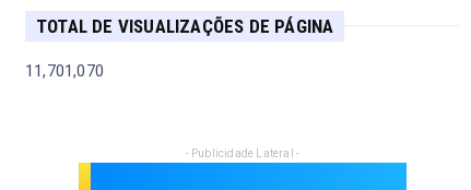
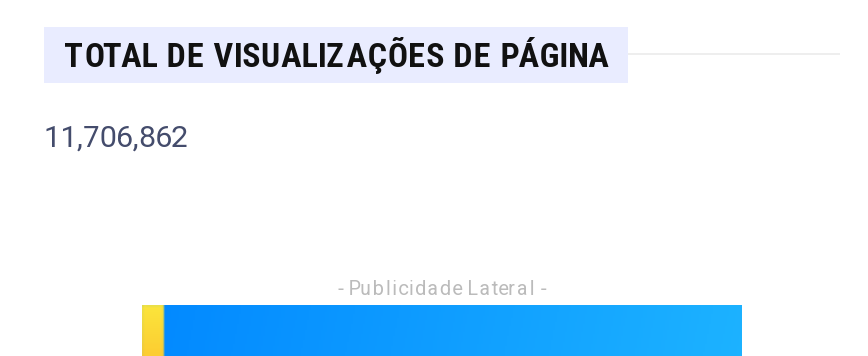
- 11,701,070
+ 11,706,862
